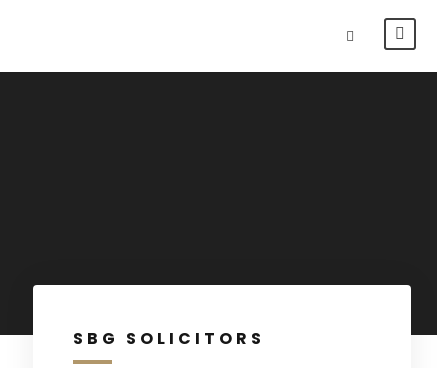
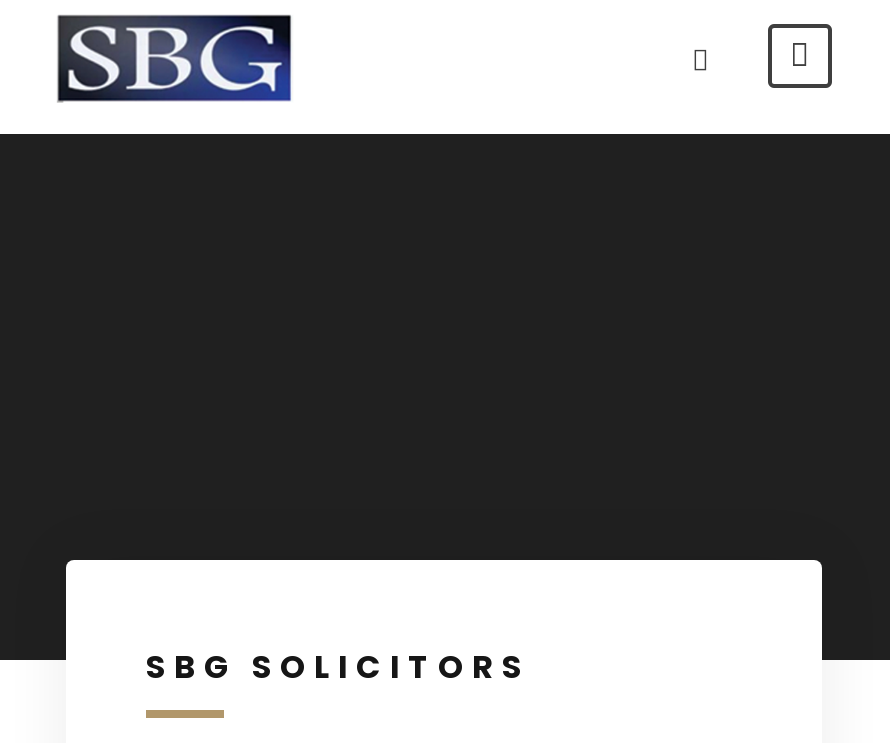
+ [image]
